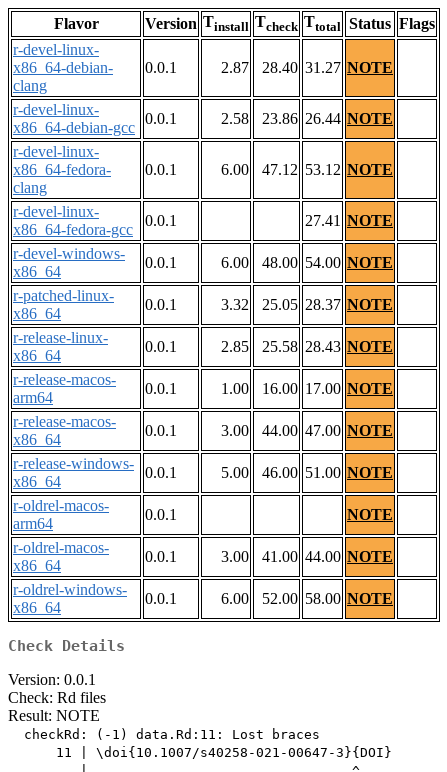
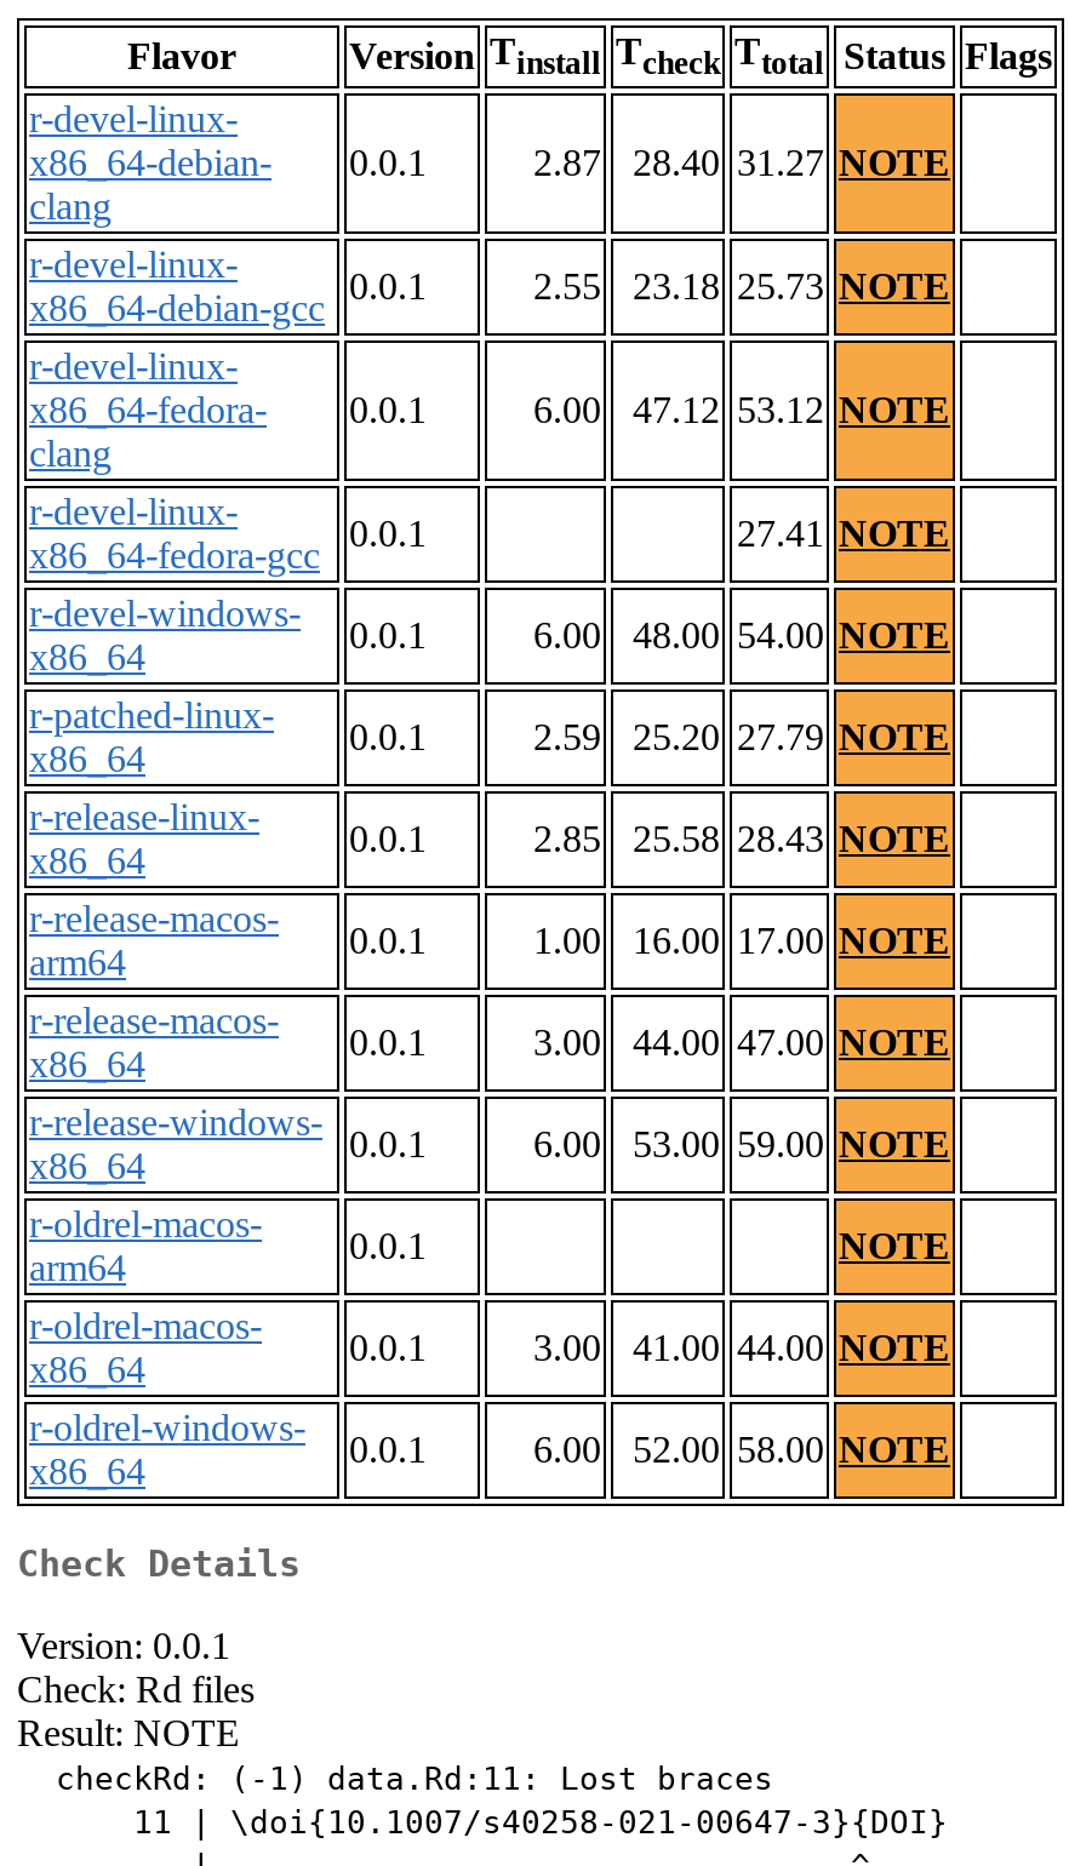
- 2.58
+ 2.55

- 23.86 26.44 NOTE
+ 23.18 25.73 NOTE

- 3.32
+ 2.59

- 25.05 28.37 NOTE
+ 25.20 27.79 NOTE

- 5.00
+ 6.00

- 46.00 51.00 NOTE
+ 53.00 59.00 NOTE
